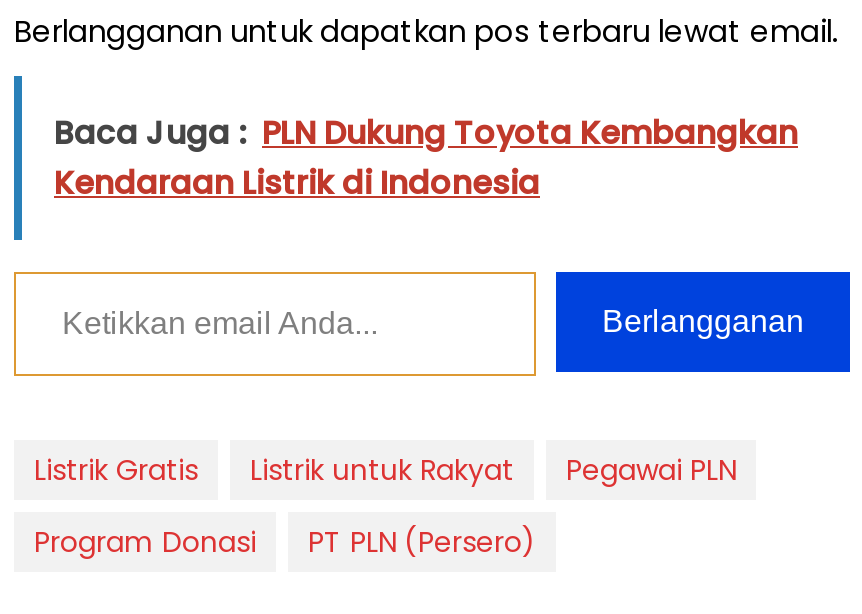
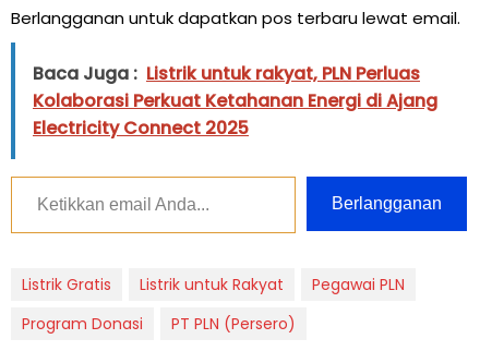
- Baca Juga : PLN Dukung Toyota Kembangkan
- Kendaraan Listrik di Indonesia
+ Baca Juga : Listrik untuk rakyat, PLN Perluas
+ Kolaborasi Perkuat Ketahanan Energi di Ajang
+ Electricity Connect 2025
